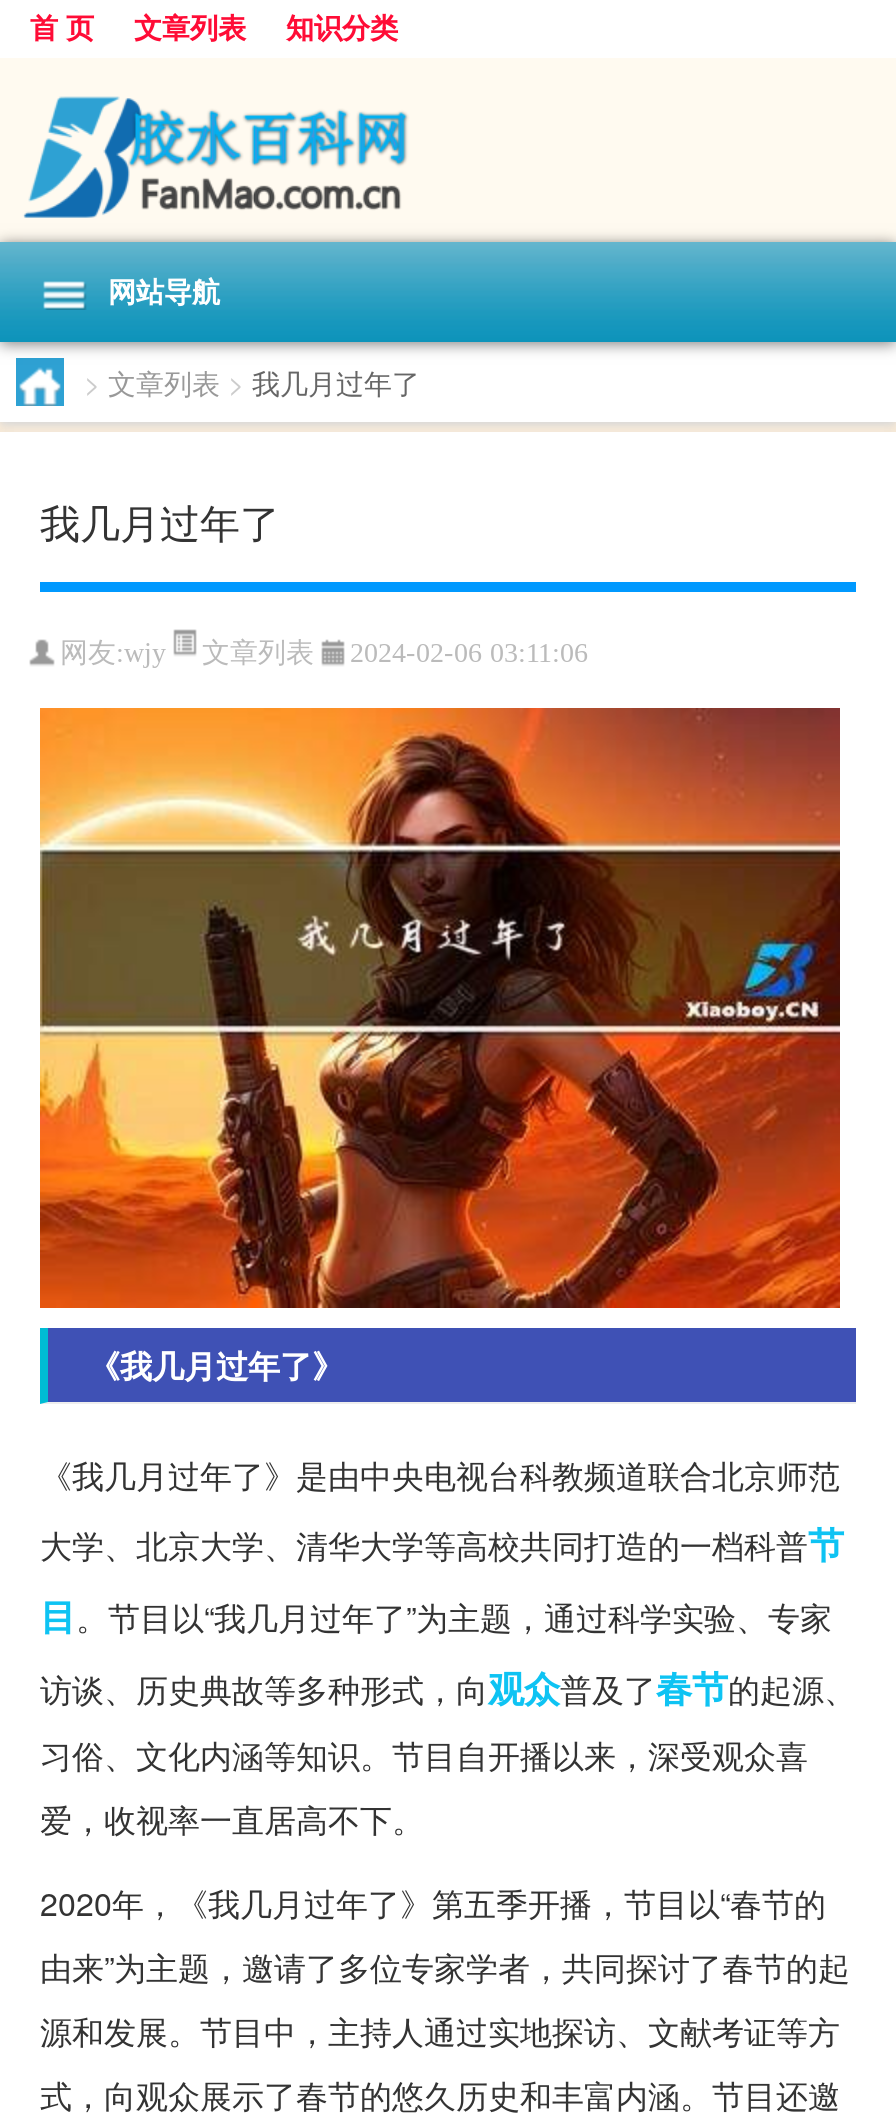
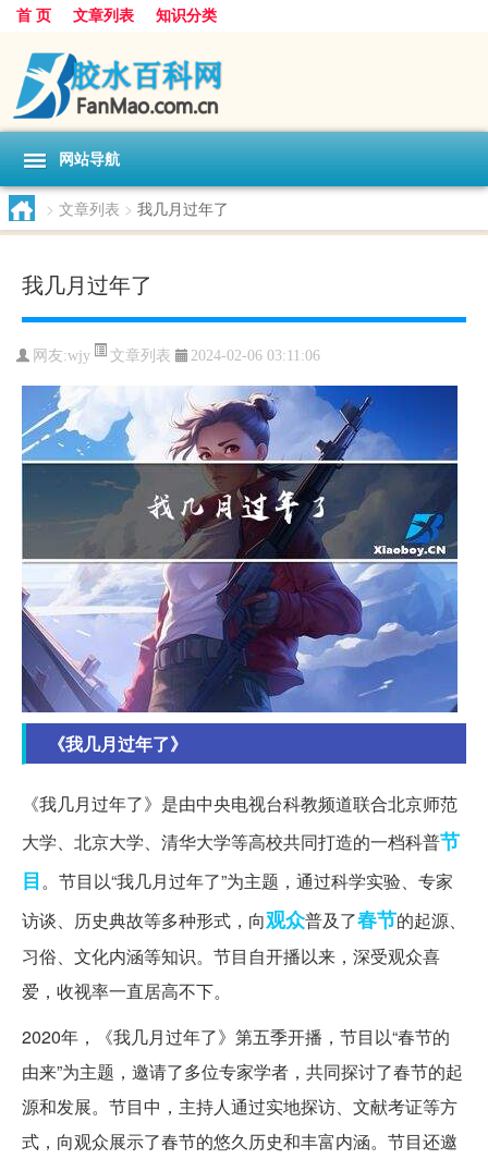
- [image]
+ [image]
